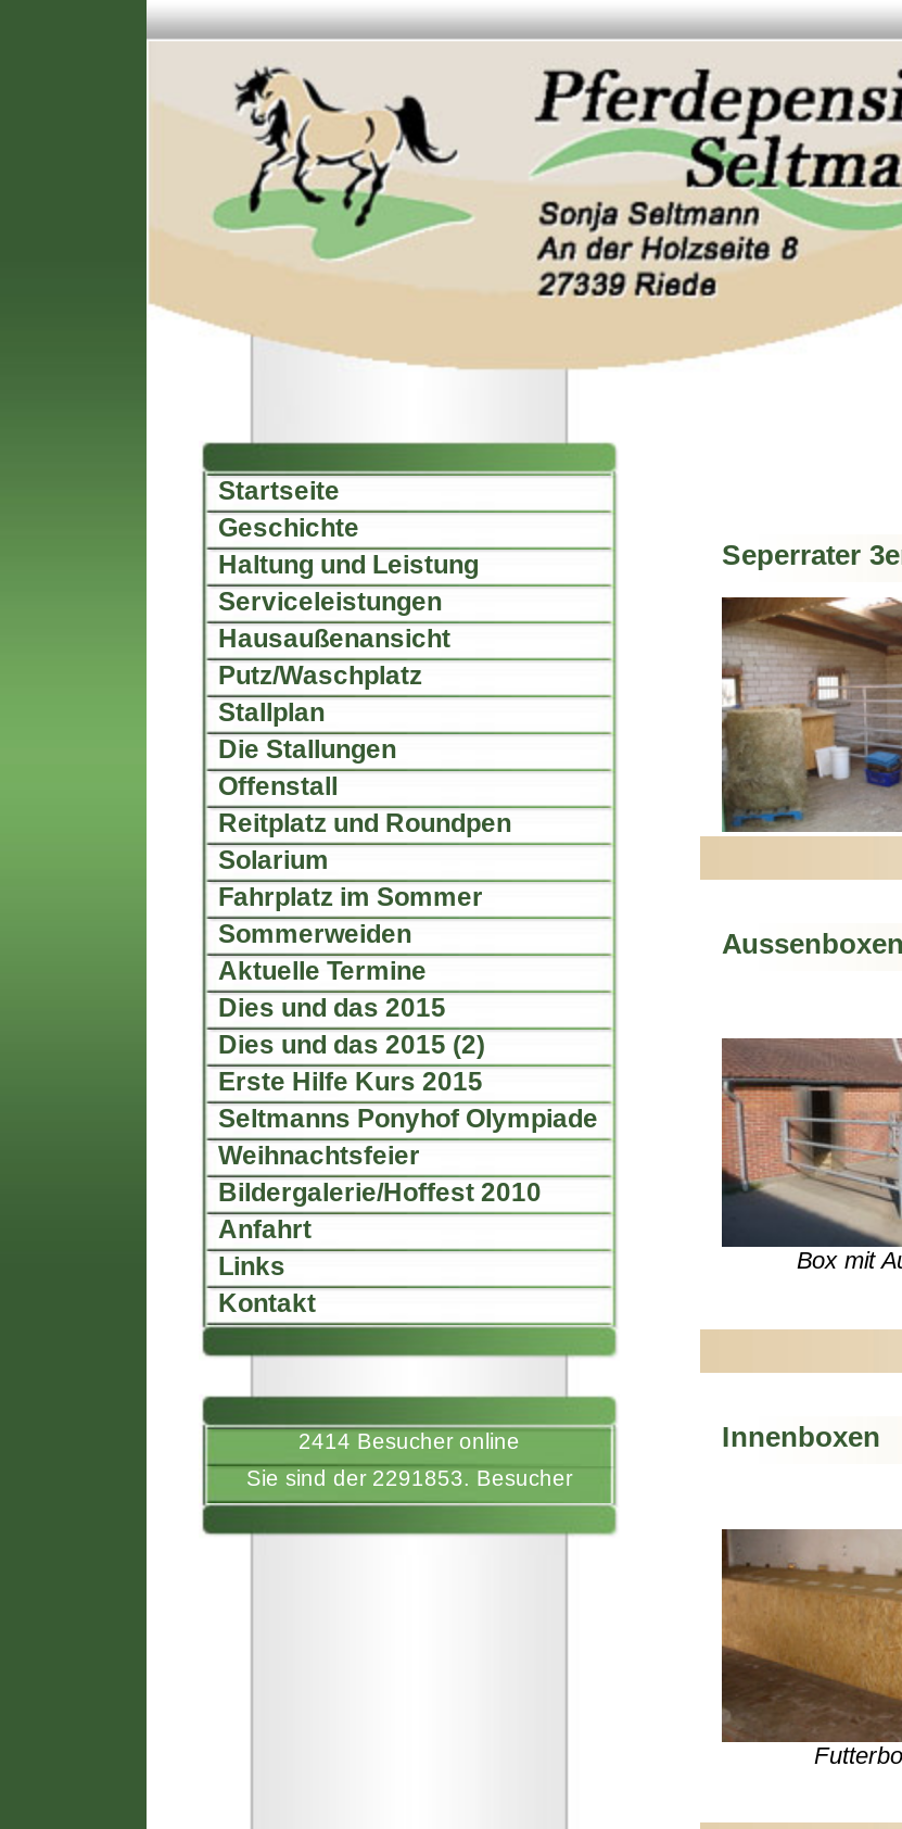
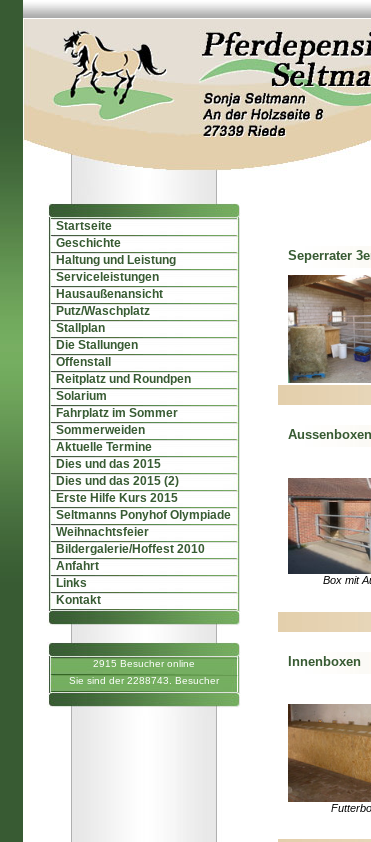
- 2414 Besucher online
+ 2915 Besucher online

- Sie sind der 2291853. Besucher
+ Sie sind der 2288743. Besucher
